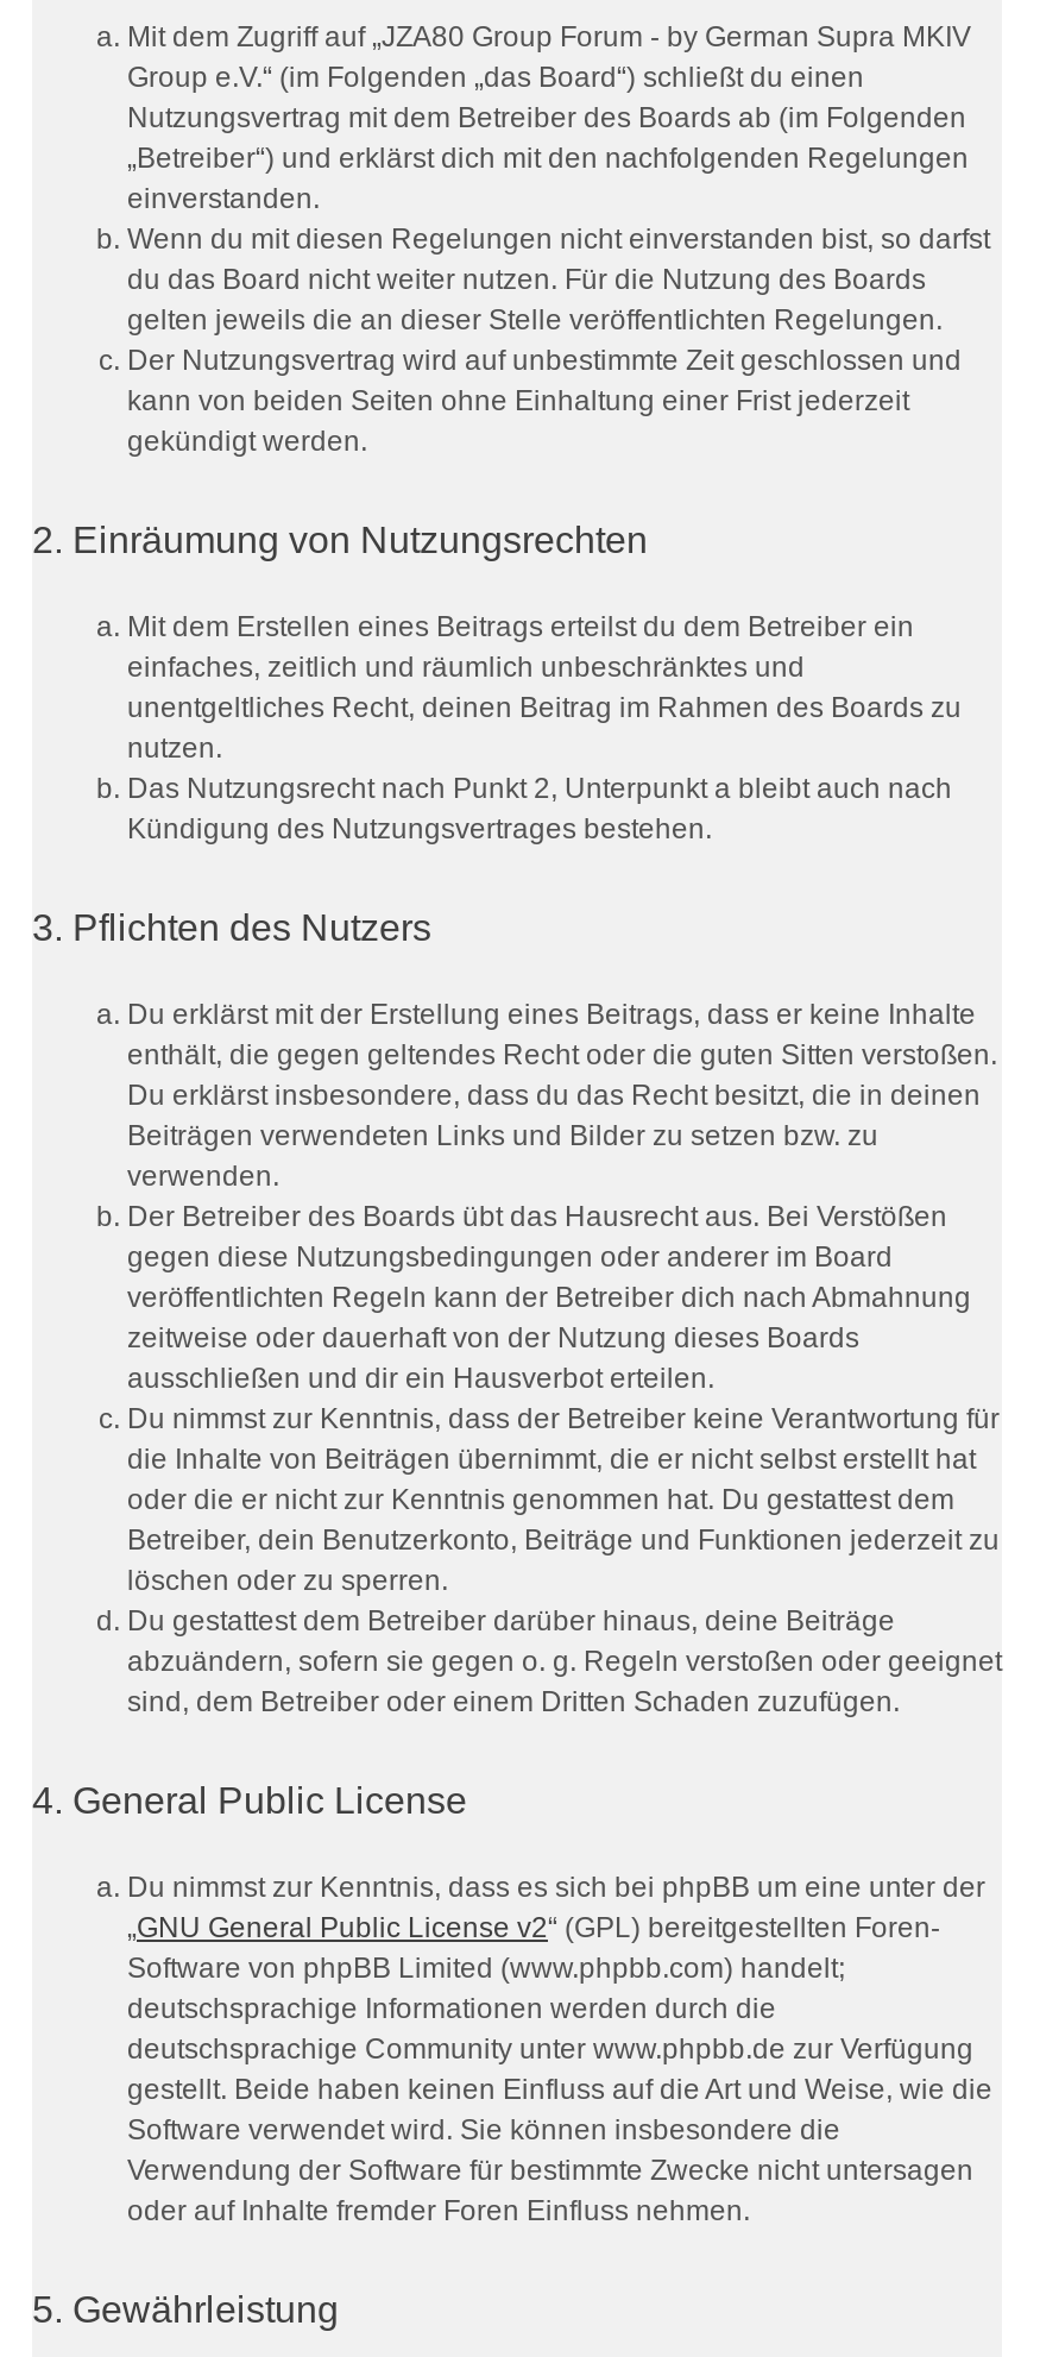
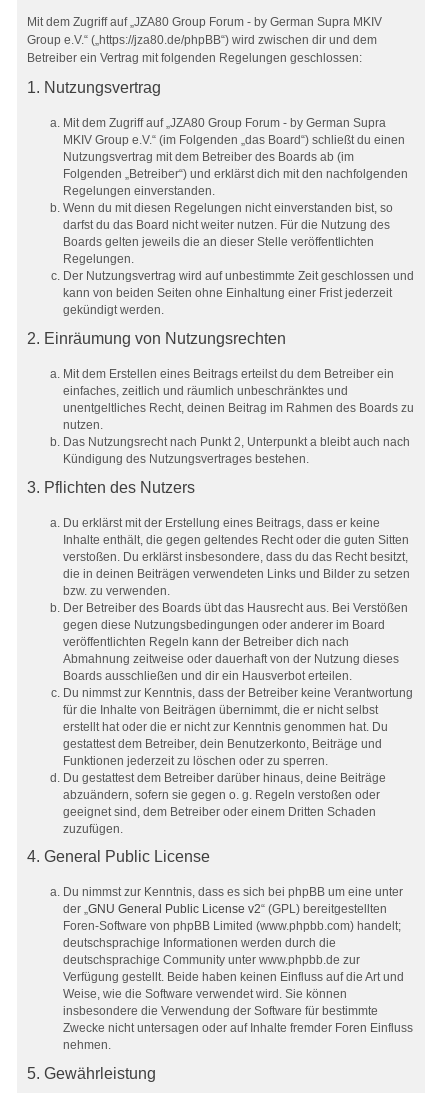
- Group e.V.“ (im Folgenden „das Board“) schließt du einen
- Nutzungsvertrag mit dem Betreiber des Boards ab (im Folgenden
- „Betreiber“) und erklärst dich mit den nachfolgenden Regelungen
- einverstanden.
- Wenn du mit diesen Regelungen nicht einverstanden bist, so darfst
- du das Board nicht weiter nutzen. Für die Nutzung des Boards
- gelten jeweils die an dieser Stelle veröffentlichten Regelungen.
+ Group e.V.“ („https://jza80.de/phpBB“) wird zwischen dir und dem
+ Betreiber ein Vertrag mit folgenden Regelungen geschlossen:
+ 1. Nutzungsvertrag
+ Mit dem Zugriff auf „JZA80 Group Forum - by German Supra
+ MKIV Group e.V.“ (im Folgenden „das Board“) schließt du einen
+ Nutzungsvertrag mit dem Betreiber des Boards ab (im
+ Folgenden „Betreiber“) und erklärst dich mit den nachfolgenden
+ Regelungen einverstanden.
+ Wenn du mit diesen Regelungen nicht einverstanden bist, so
+ darfst du das Board nicht weiter nutzen. Für die Nutzung des
+ Boards gelten jeweils die an dieser Stelle veröffentlichten
+ Regelungen.

moved down: Der Nutzungsvertrag wird auf unbestimmte Zeit geschlossen und | kann von beiden Seiten ohne Einhaltung einer Frist jederzeit | gekündigt werden.
